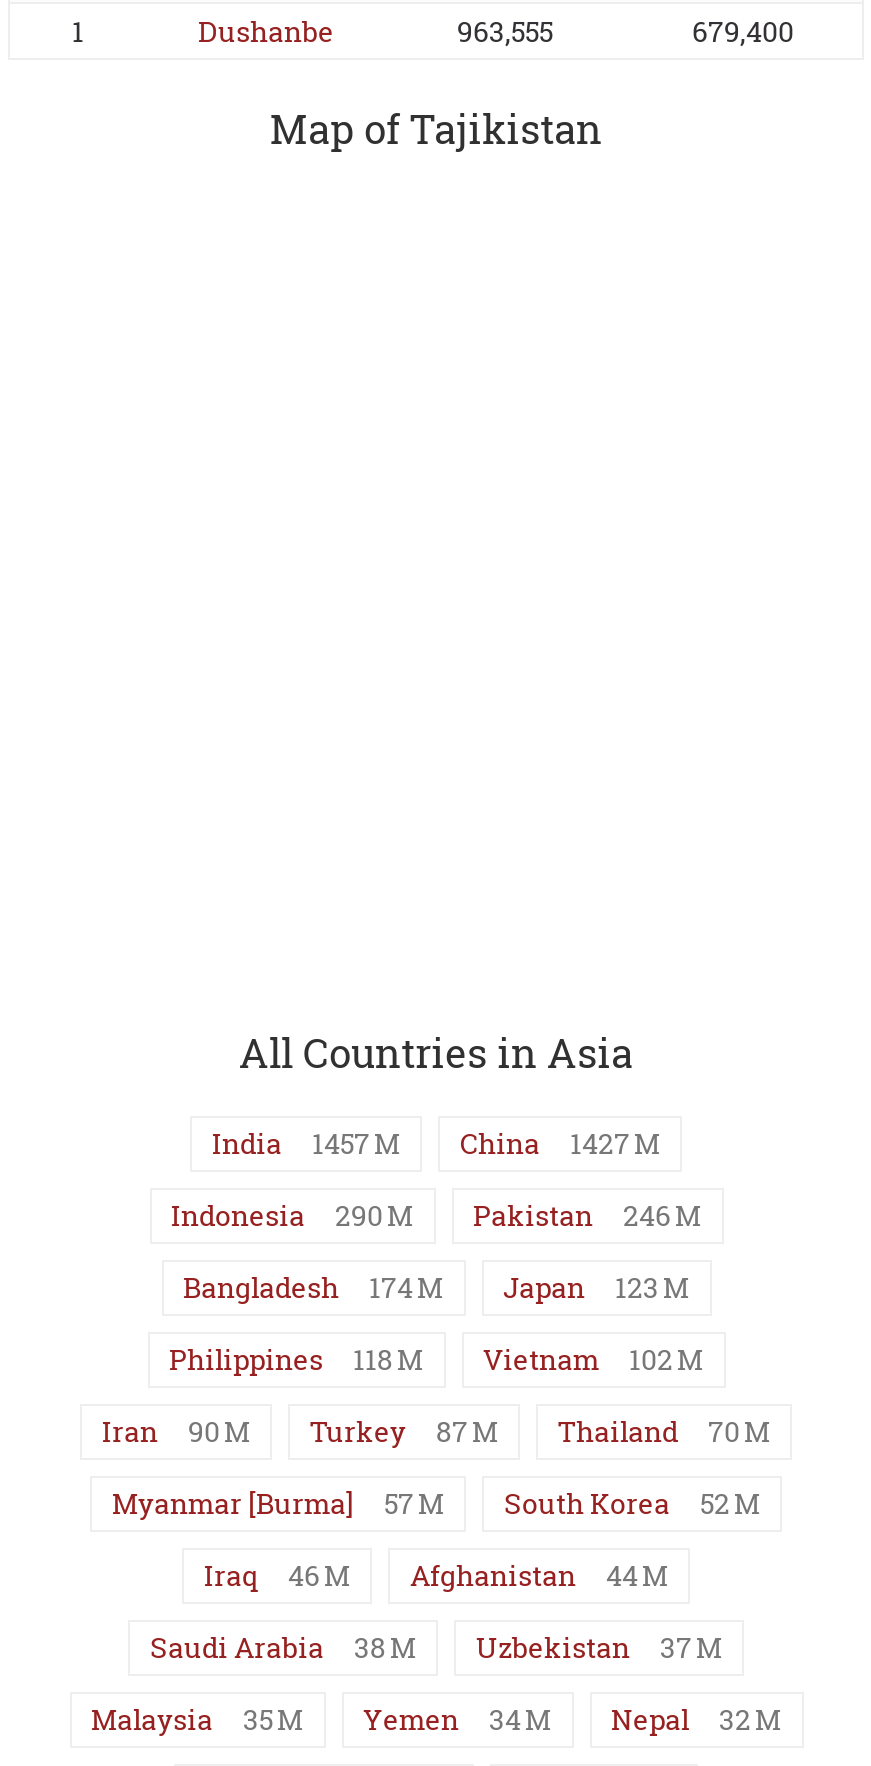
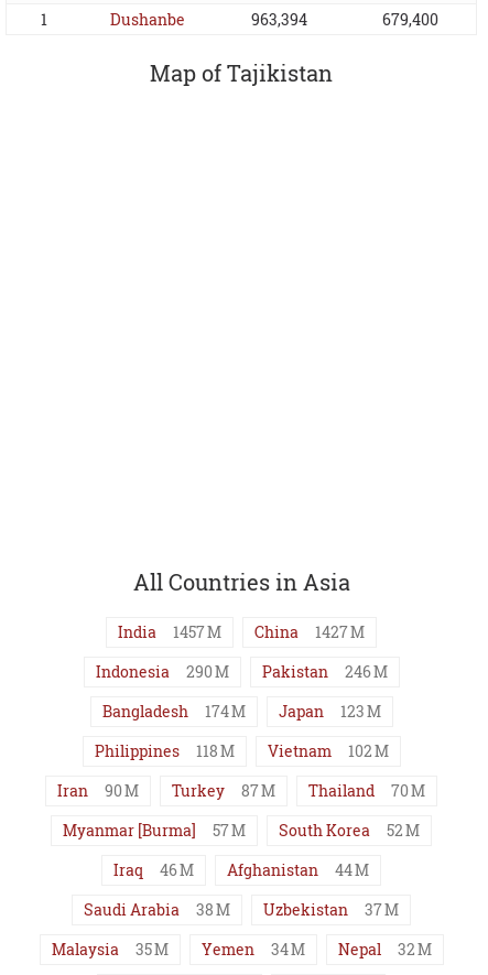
- 963,555
+ 963,394
